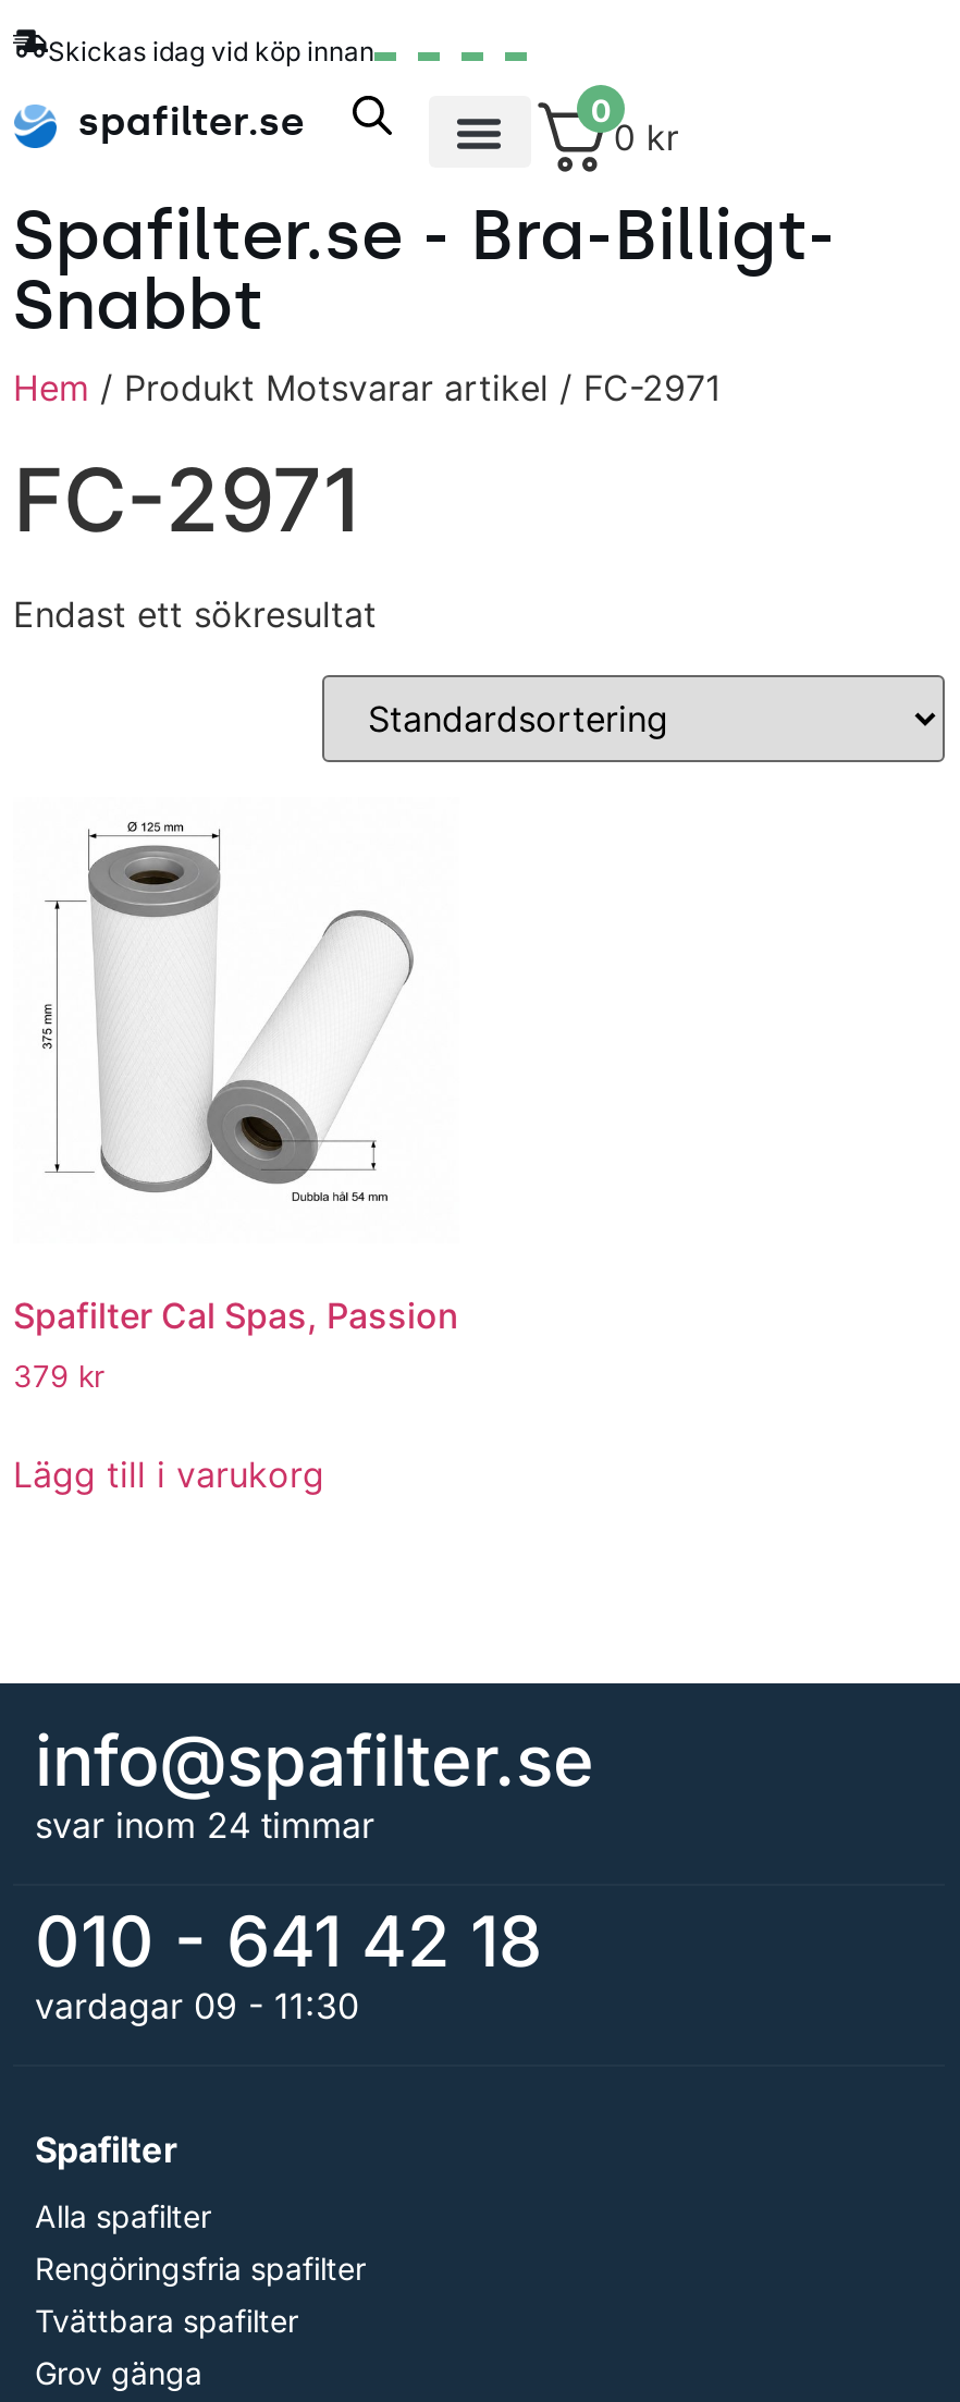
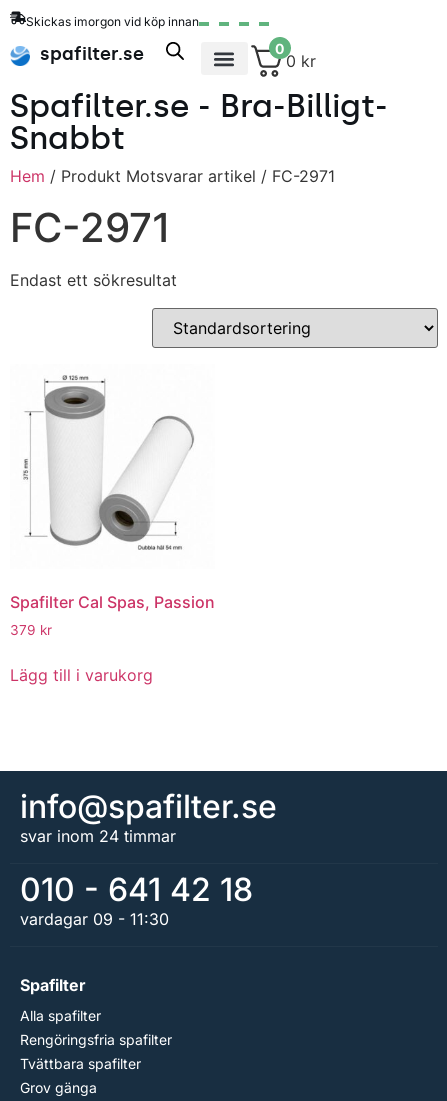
- Skickas idag vid köp innan
+ Skickas imorgon vid köp innan
